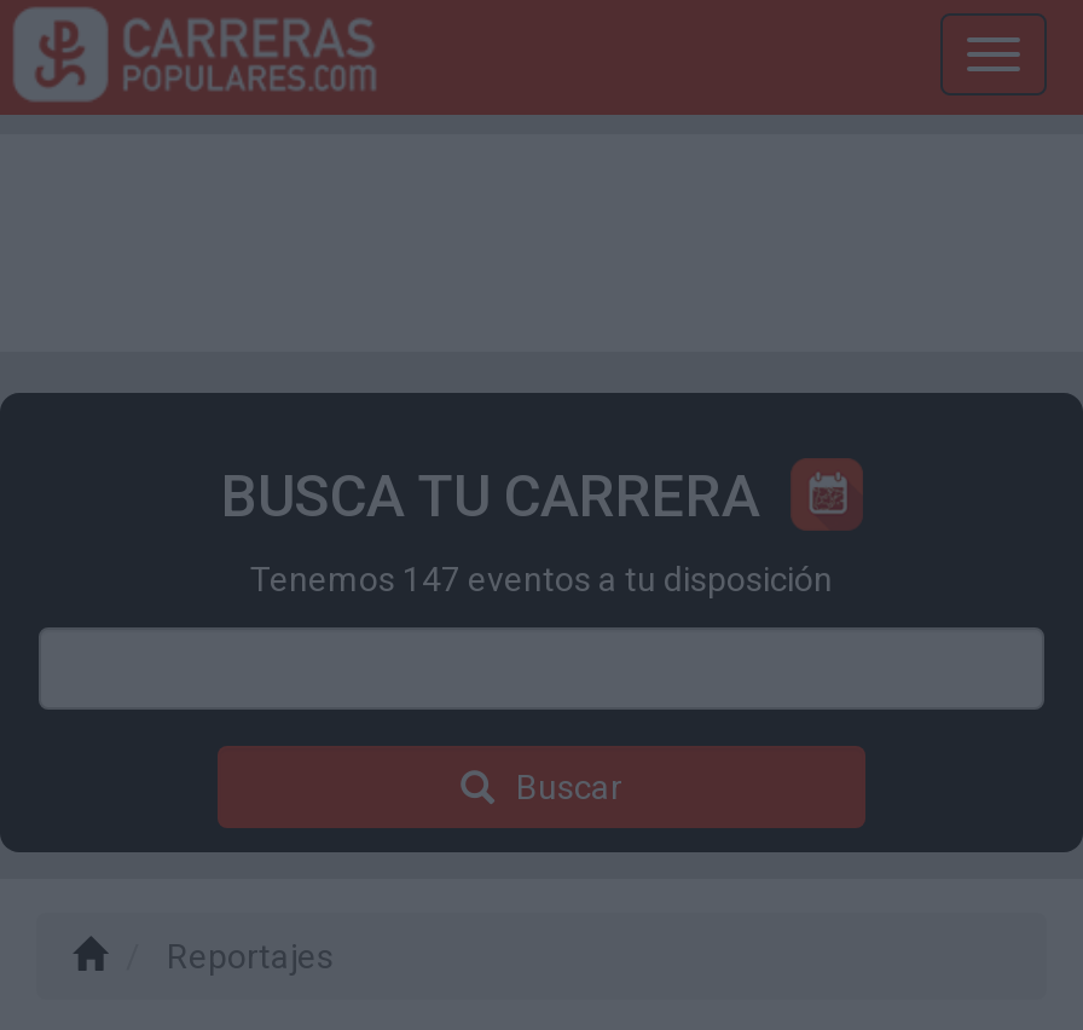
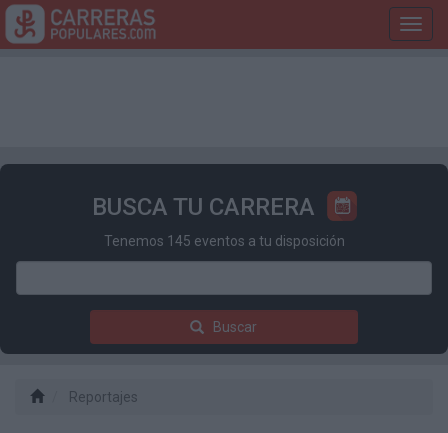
- Tenemos 147 eventos a tu disposición
+ Tenemos 145 eventos a tu disposición
